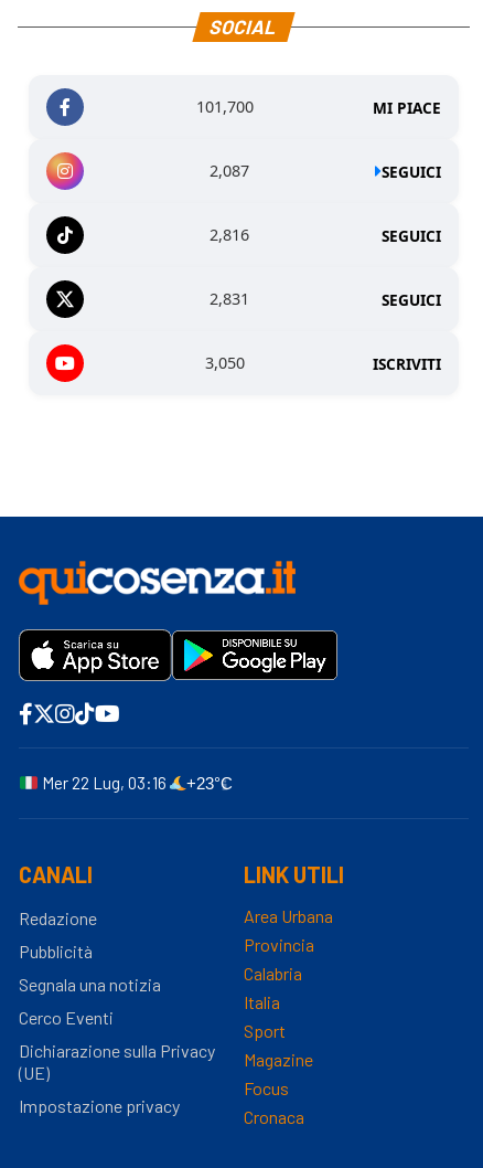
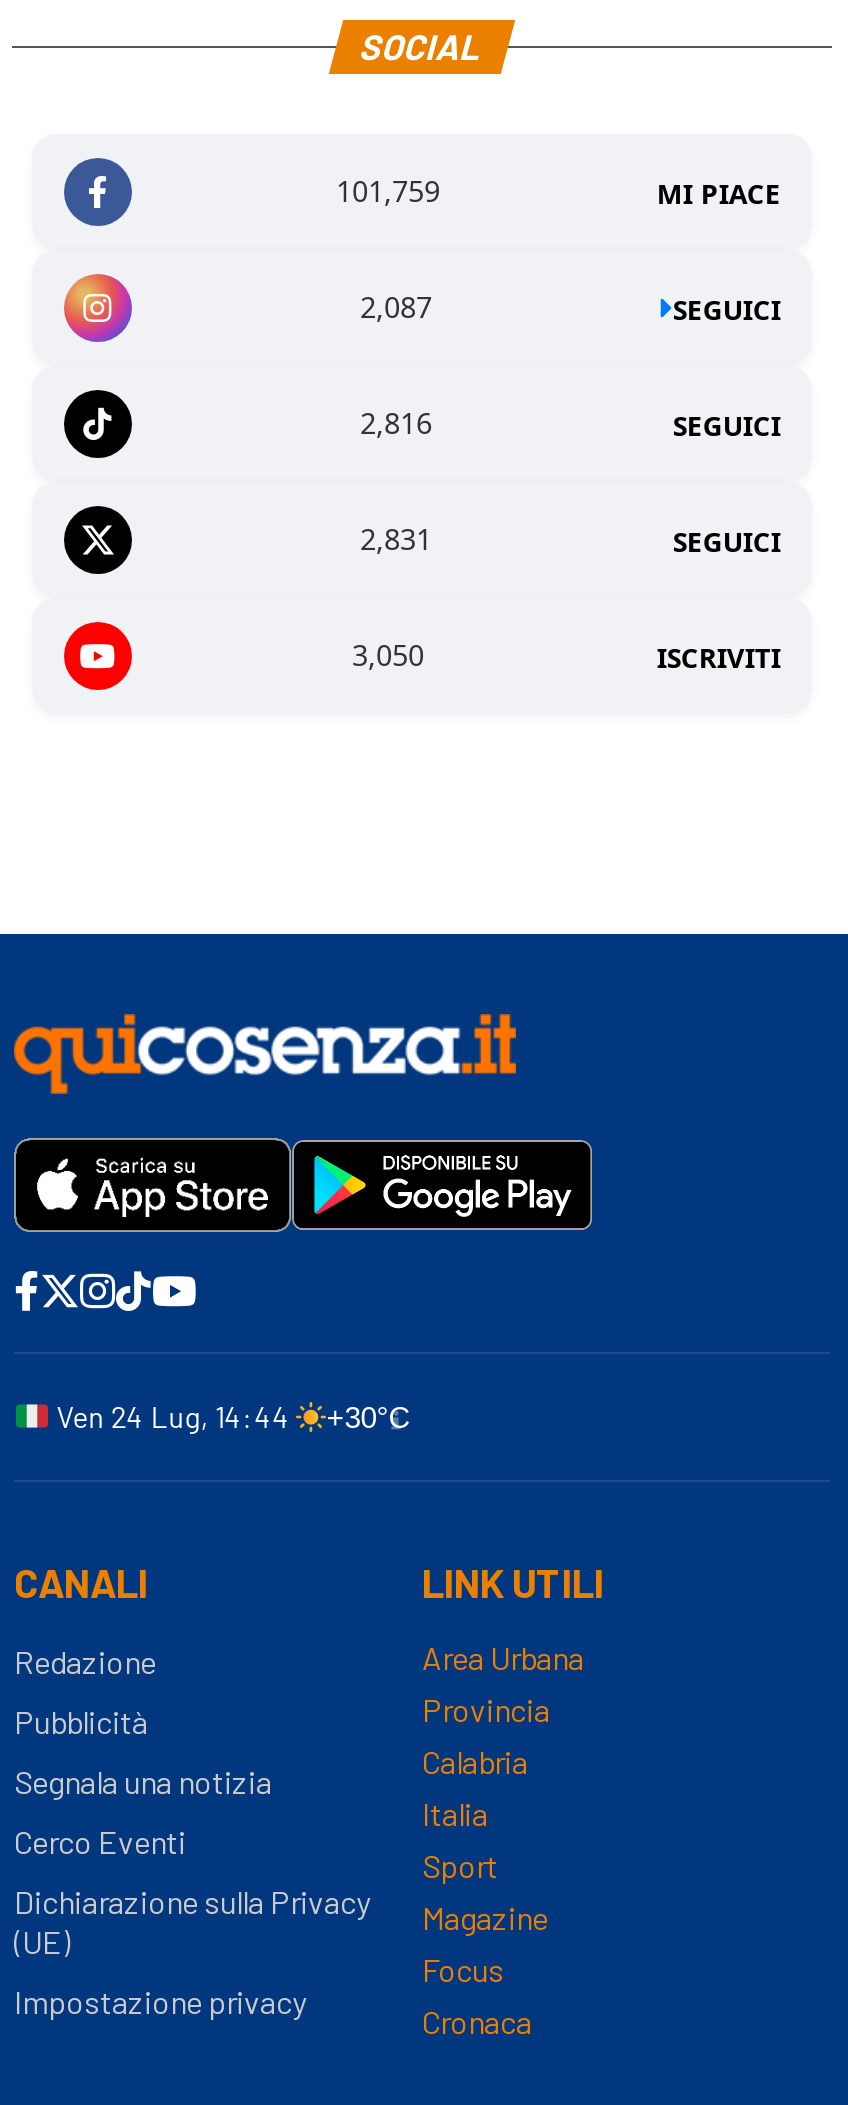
- 101,700
+ 101,759

- Mer 22 Lug, 03:16
- +23°C
+ Ven 24 Lug, 14:44
+ +30°C
